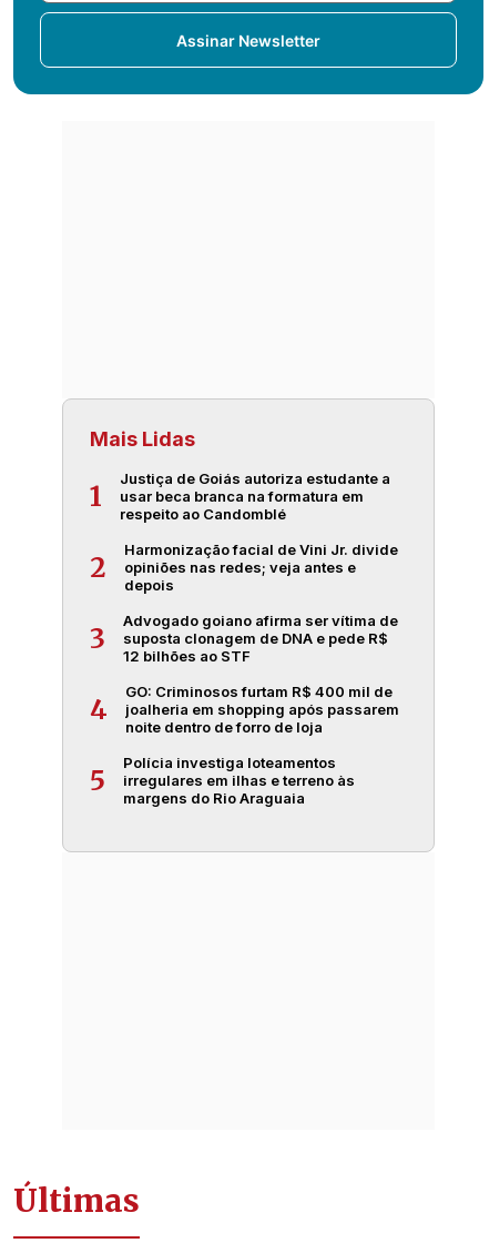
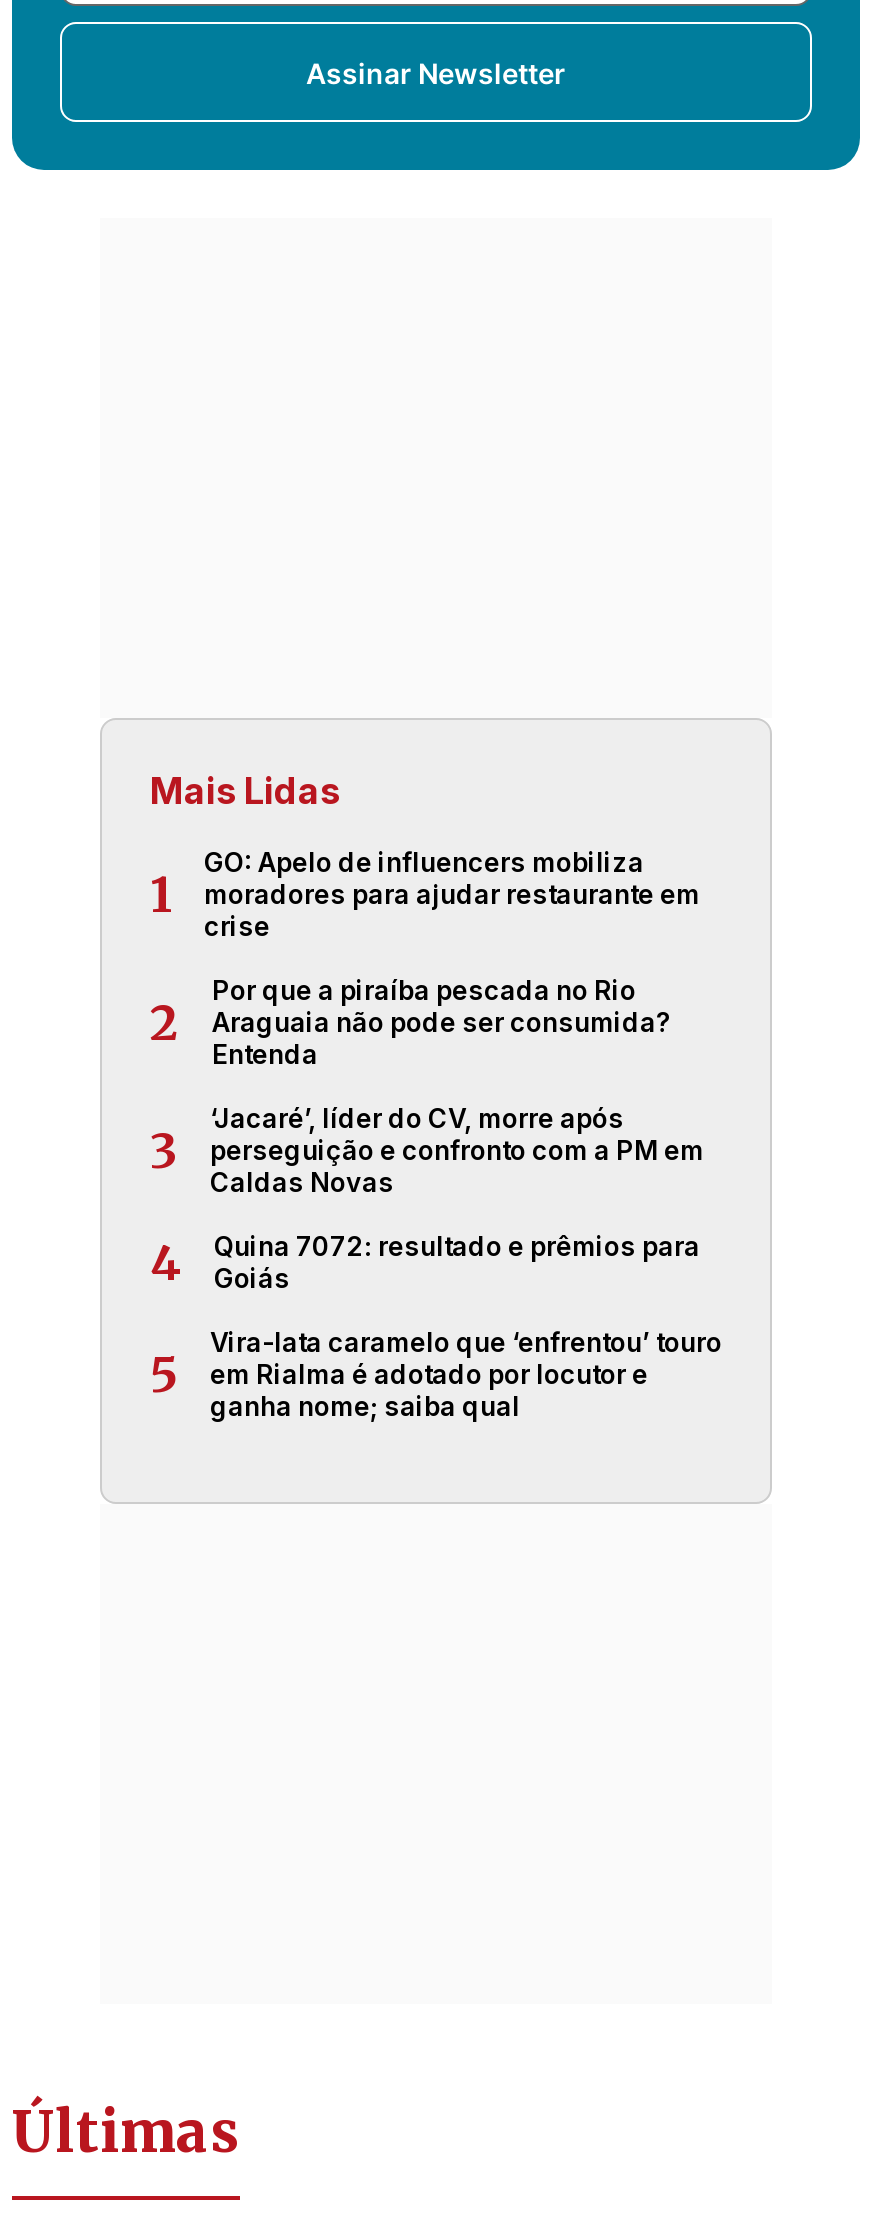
- Justiça de Goiás autoriza estudante a
- usar beca branca na formatura em
- respeito ao Candomblé
+ GO: Apelo de influencers mobiliza
+ moradores para ajudar restaurante em
+ crise

- Harmonização facial de Vini Jr. divide
- opiniões nas redes; veja antes e
- depois
+ Por que a piraíba pescada no Rio
+ Araguaia não pode ser consumida?
+ Entenda

- Advogado goiano afirma ser vítima de
- suposta clonagem de DNA e pede R$
- 12 bilhões ao STF
+ ‘Jacaré’, líder do CV, morre após
+ perseguição e confronto com a PM em
+ Caldas Novas

- GO: Criminosos furtam R$ 400 mil de
- joalheria em shopping após passarem
- noite dentro de forro de loja
+ Quina 7072: resultado e prêmios para
+ Goiás

- Polícia investiga loteamentos
- irregulares em ilhas e terreno às
- margens do Rio Araguaia
+ Vira-lata caramelo que ‘enfrentou’ touro
+ em Rialma é adotado por locutor e
+ ganha nome; saiba qual
